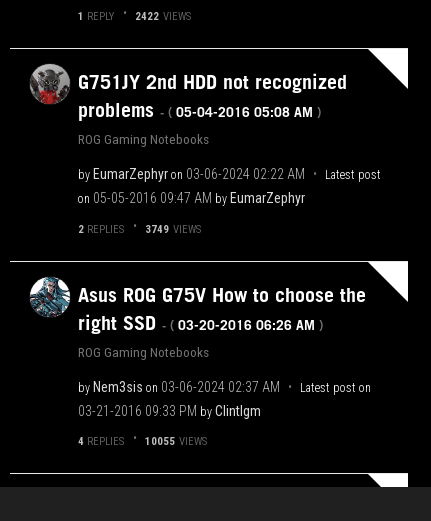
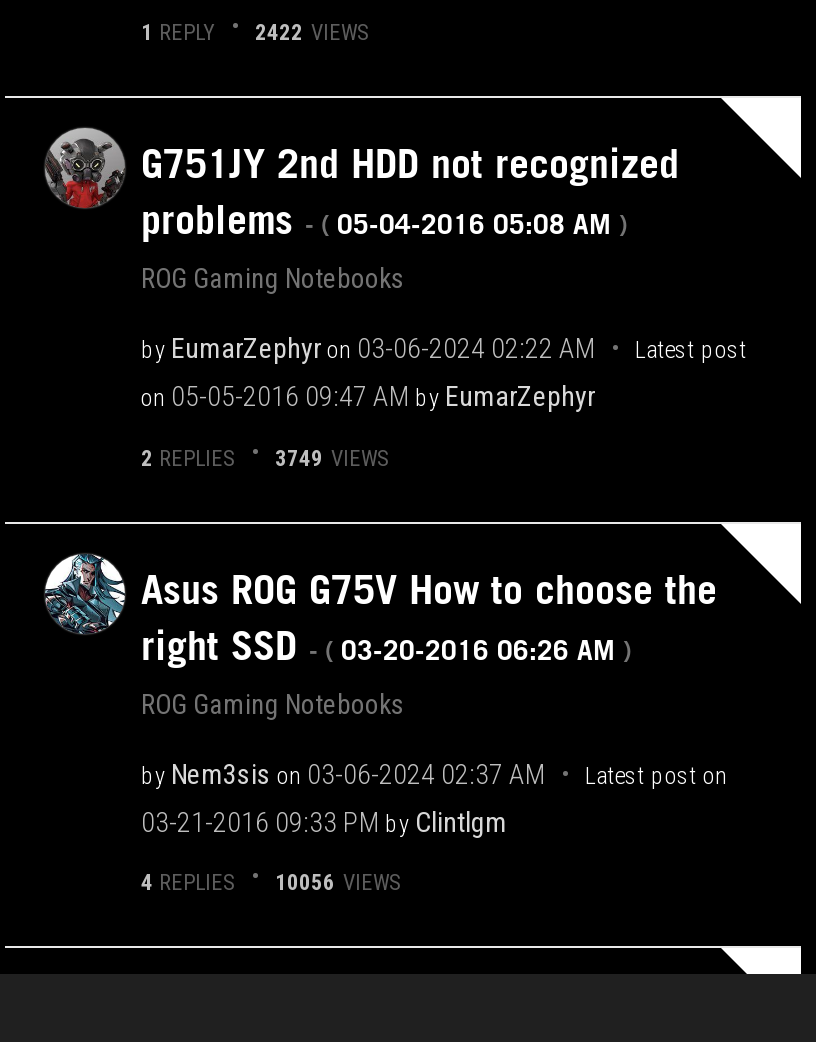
- 4 REPLIES 10055 VIEWS
+ 4 REPLIES 10056 VIEWS
